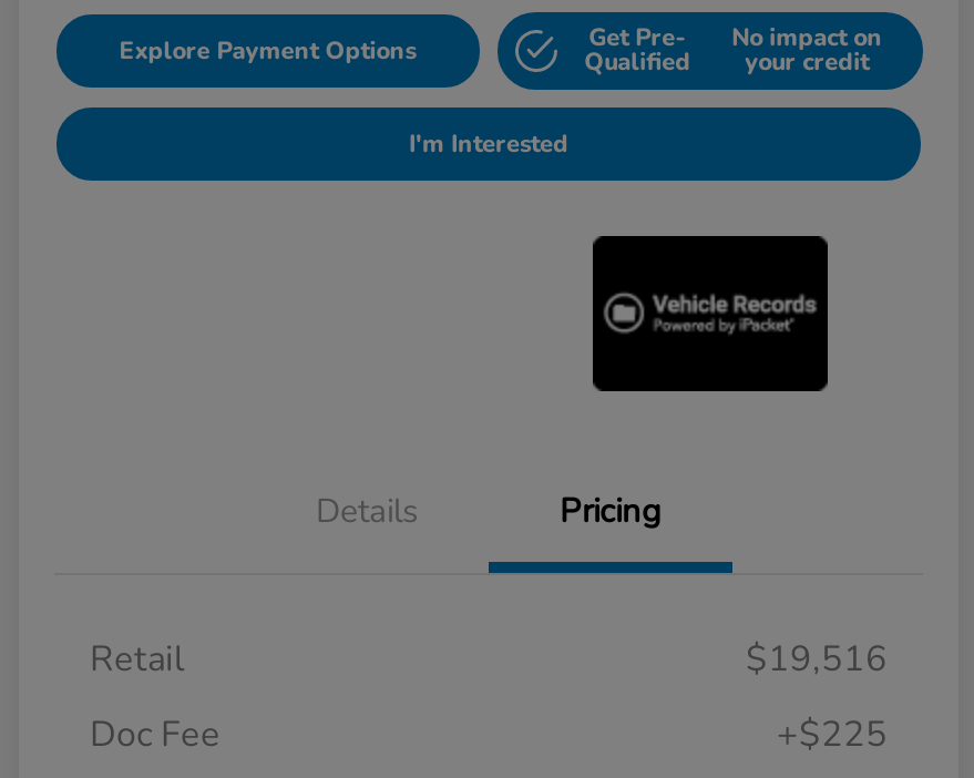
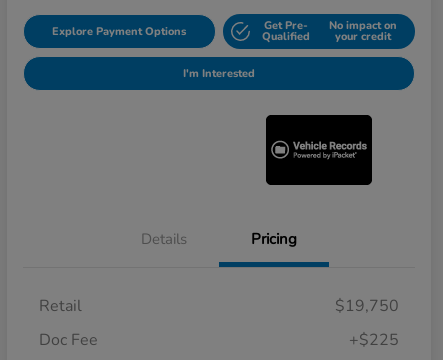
- $19,516
+ $19,750
